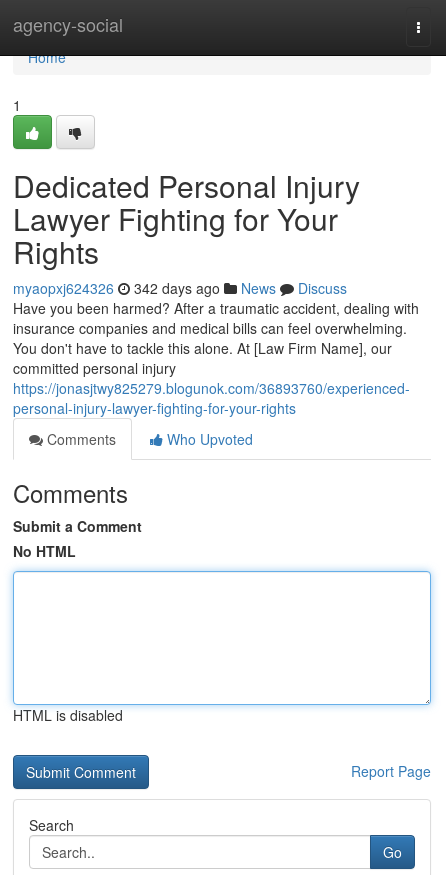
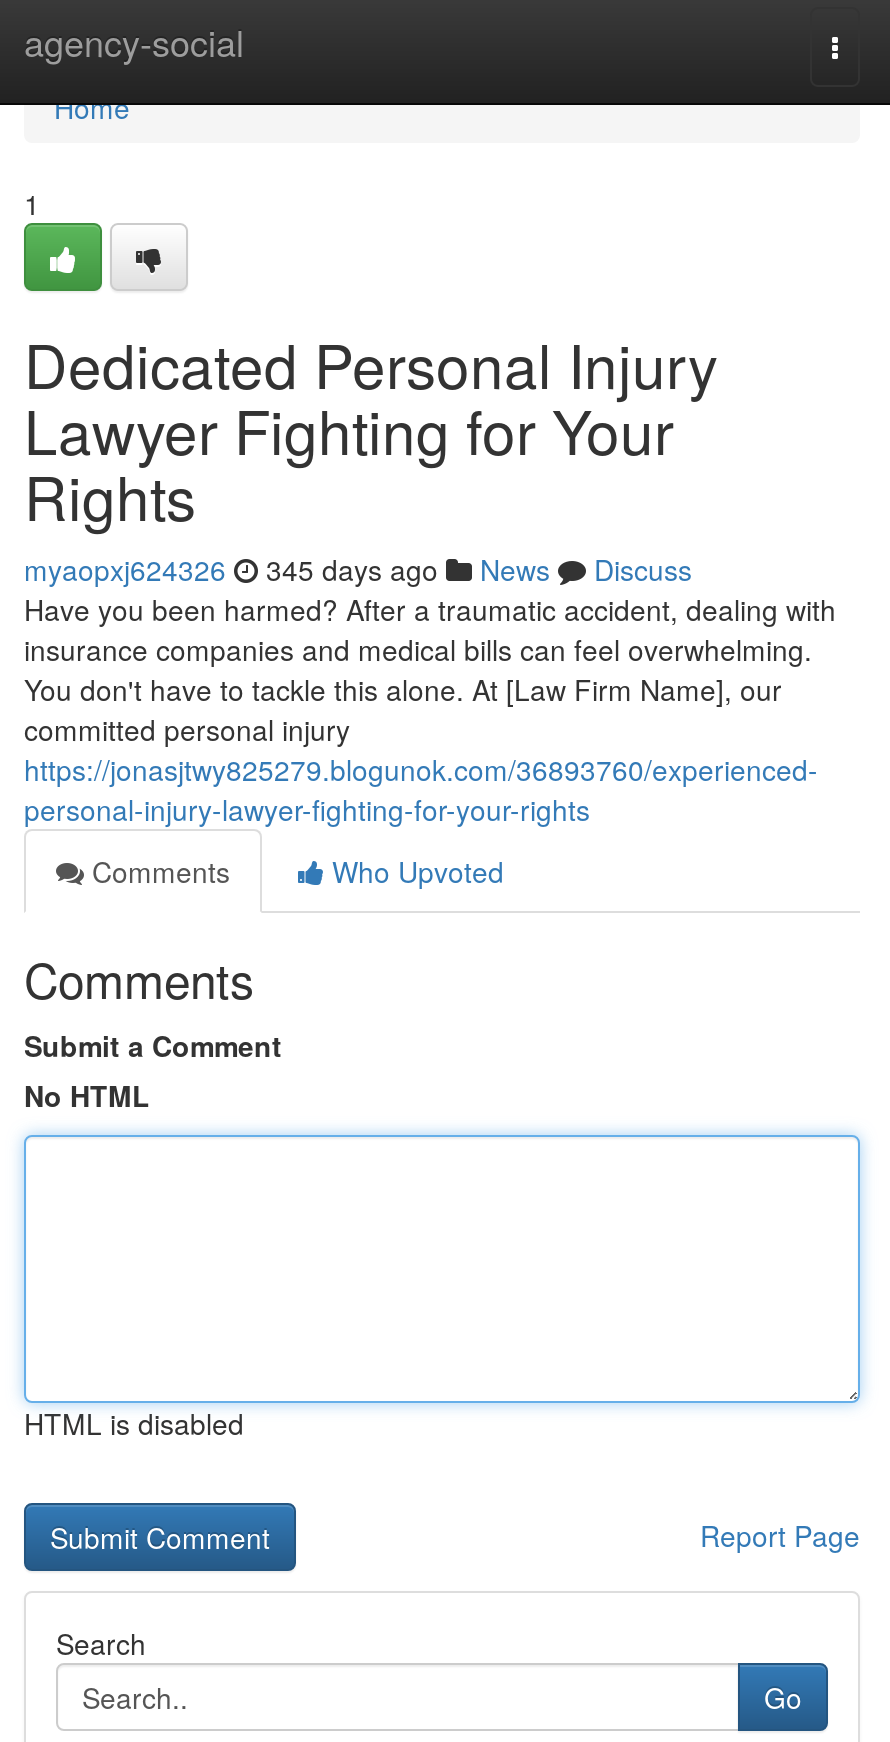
- myaopxj624326 342 days ago News Discuss
+ myaopxj624326 345 days ago News Discuss
